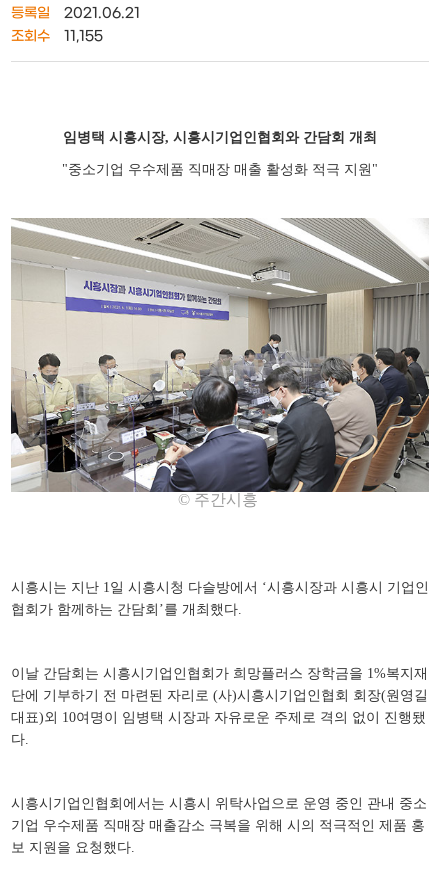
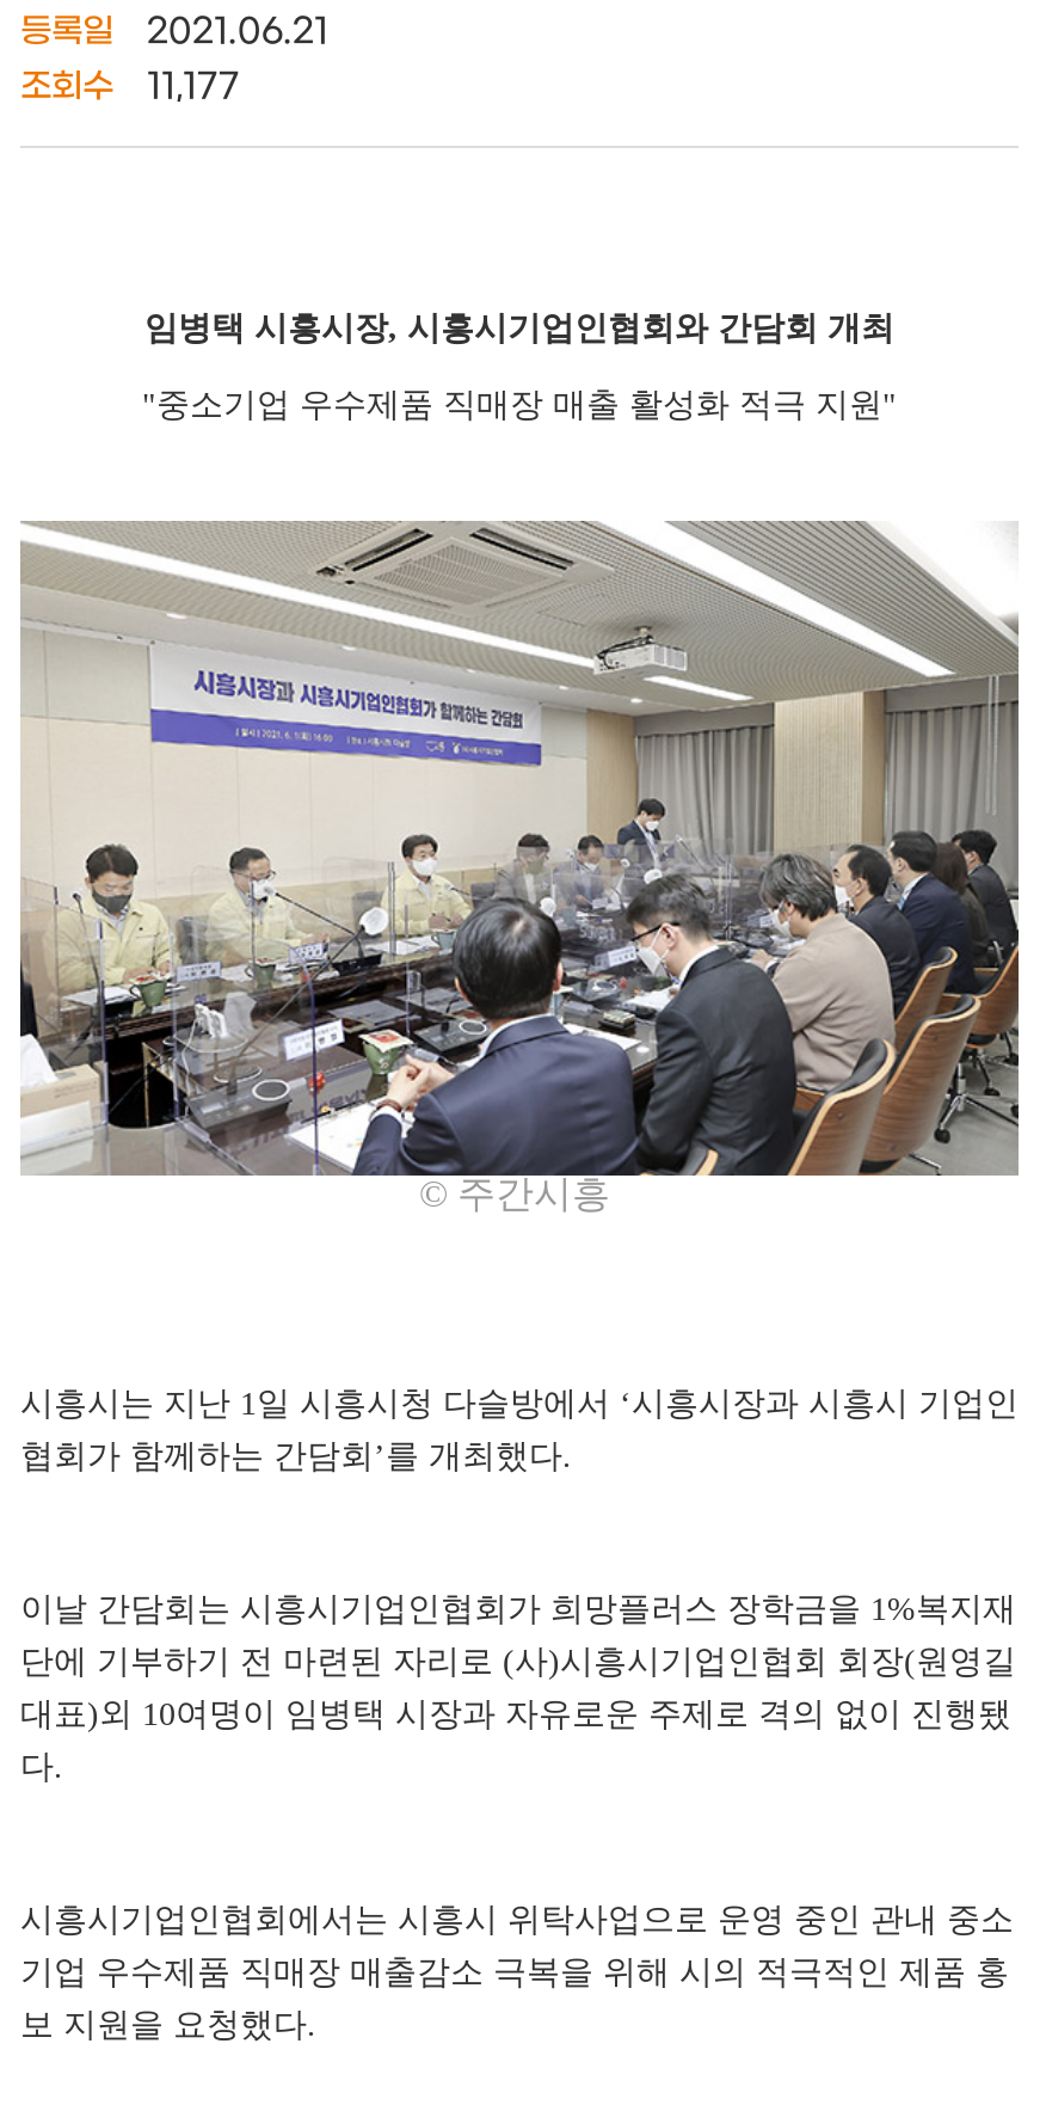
- 조회수 11,155
+ 조회수 11,177
